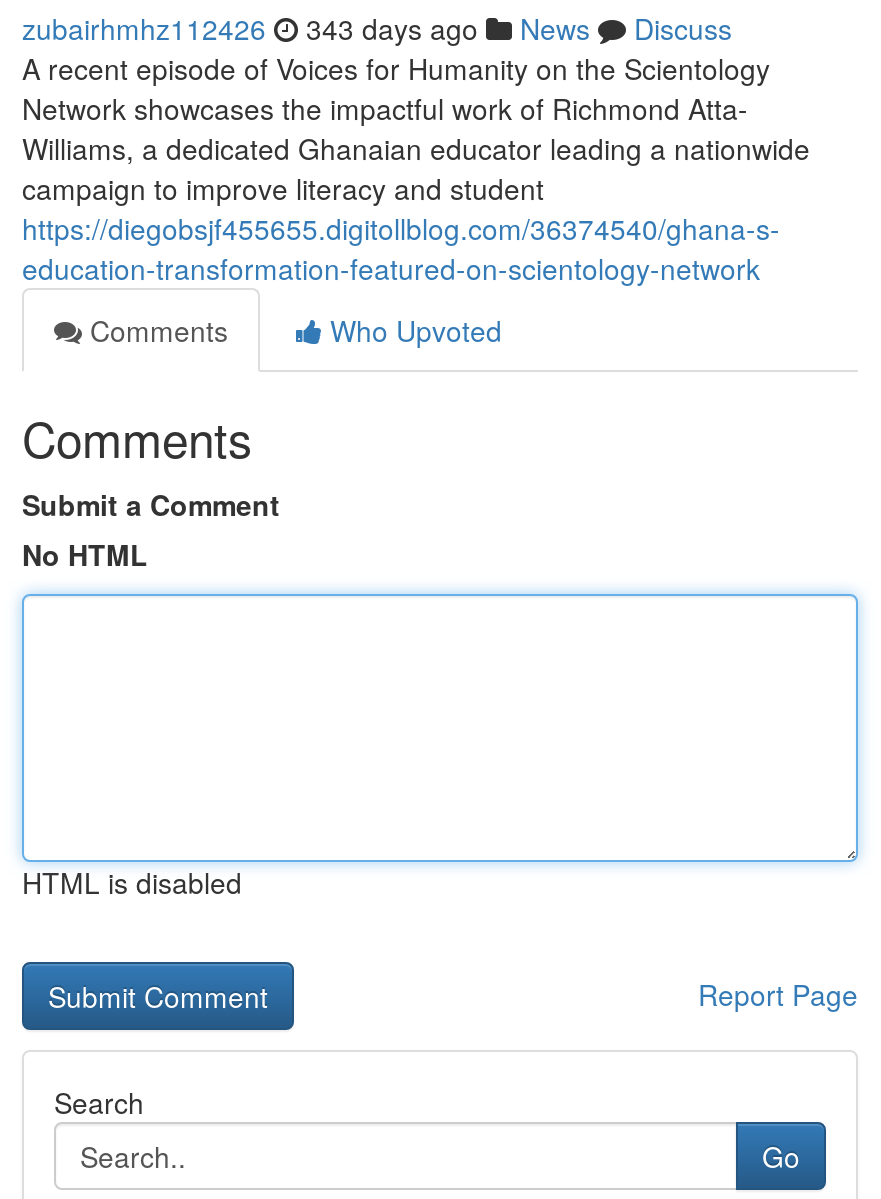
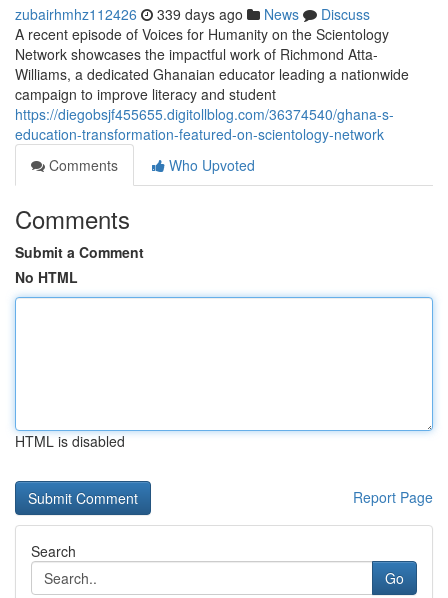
- zubairhmhz112426 343 days ago News Discuss
+ zubairhmhz112426 339 days ago News Discuss
